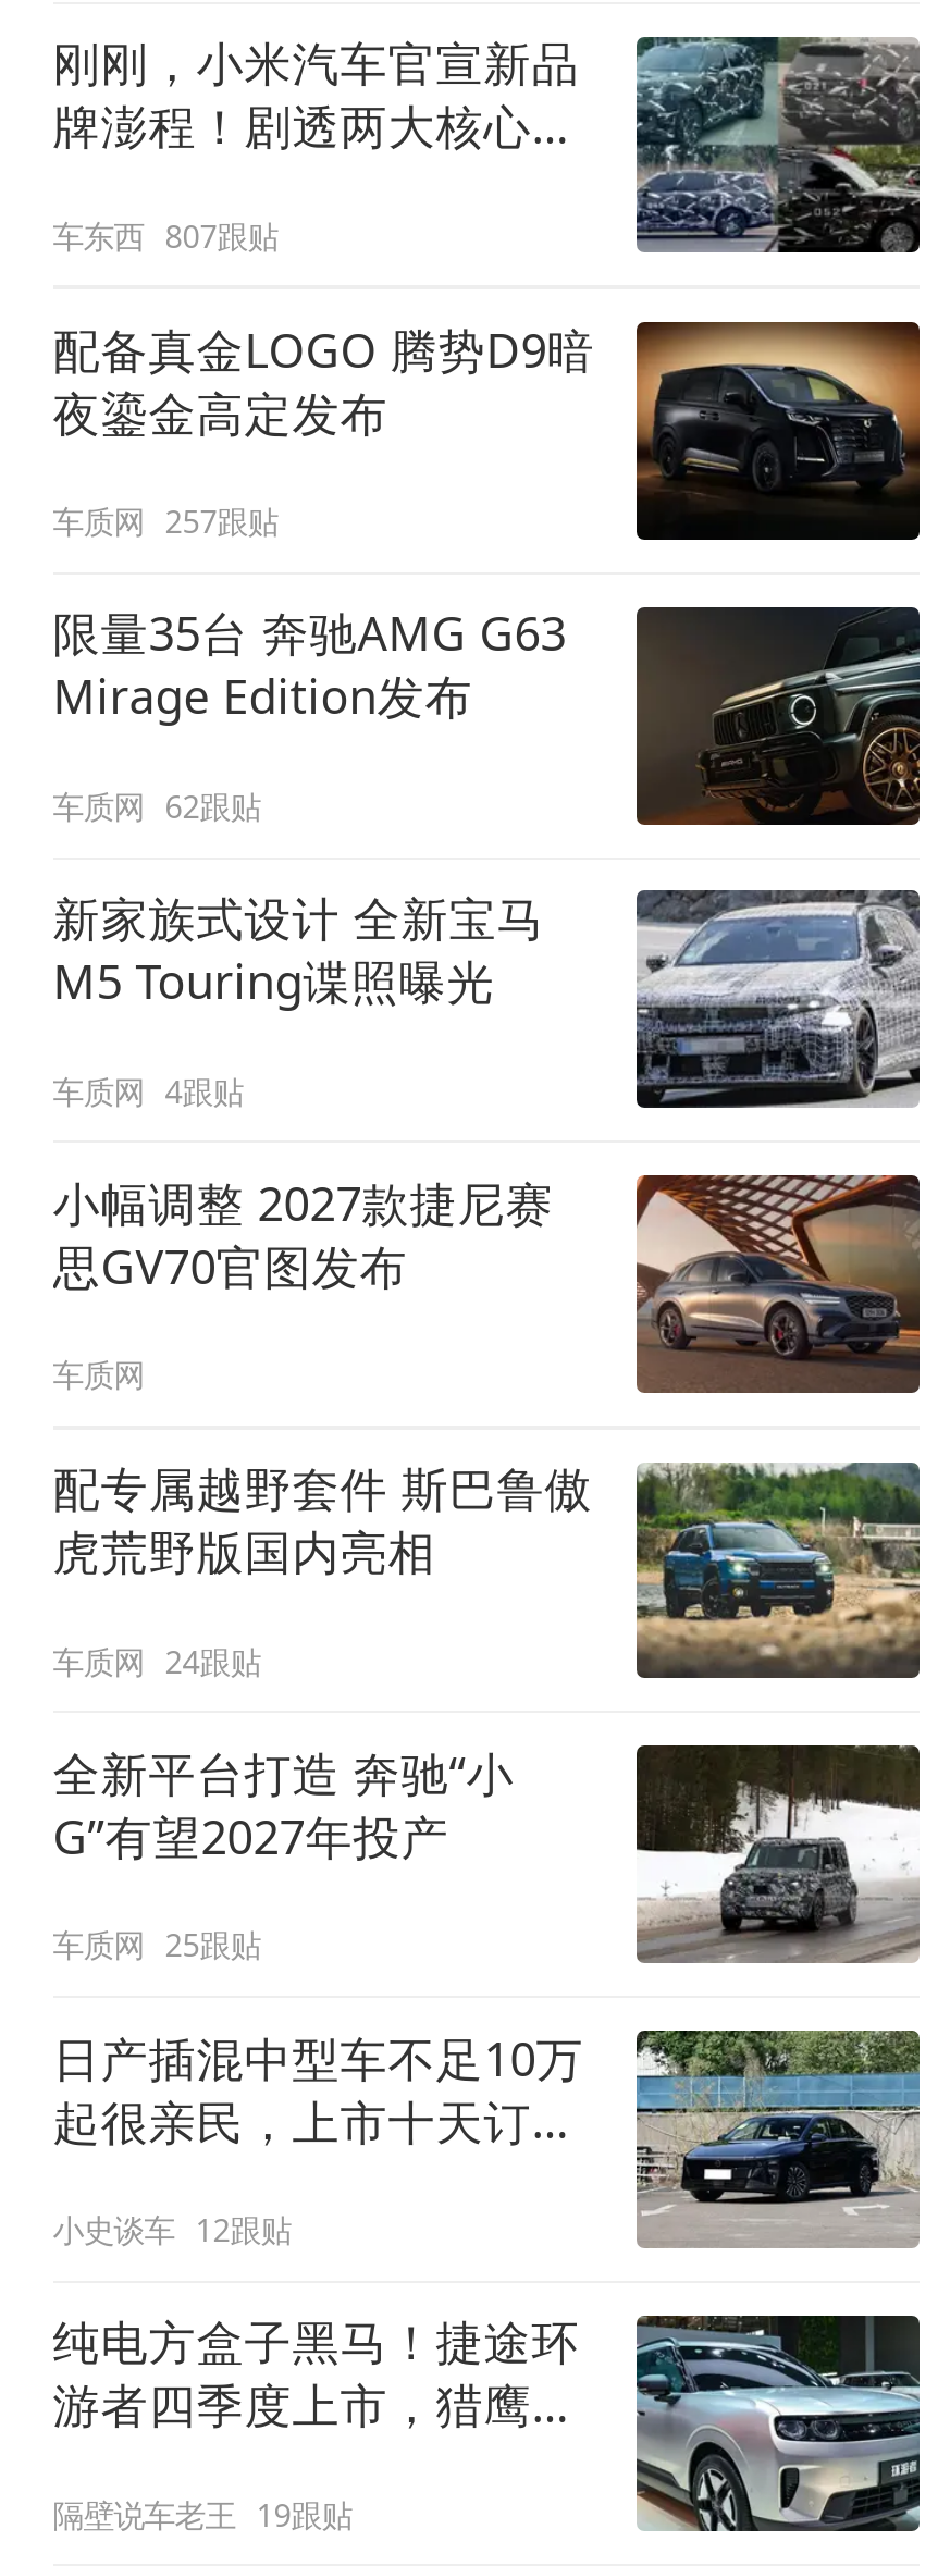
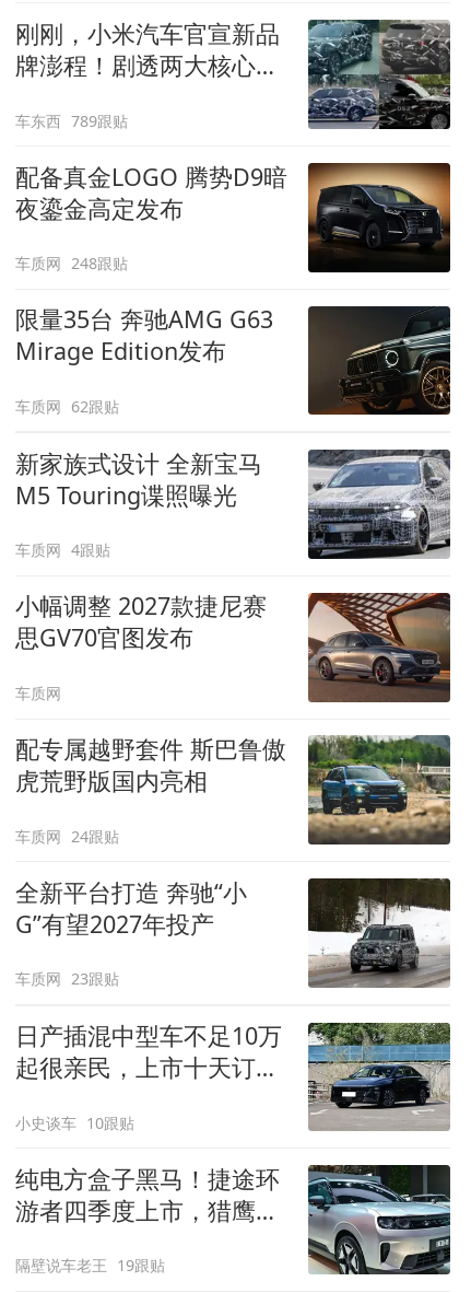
- 车东西 807跟贴
+ 车东西 789跟贴

- 车质网 257跟贴
+ 车质网 248跟贴

- 车质网 25跟贴
+ 车质网 23跟贴

- 小史谈车 12跟贴
+ 小史谈车 10跟贴
